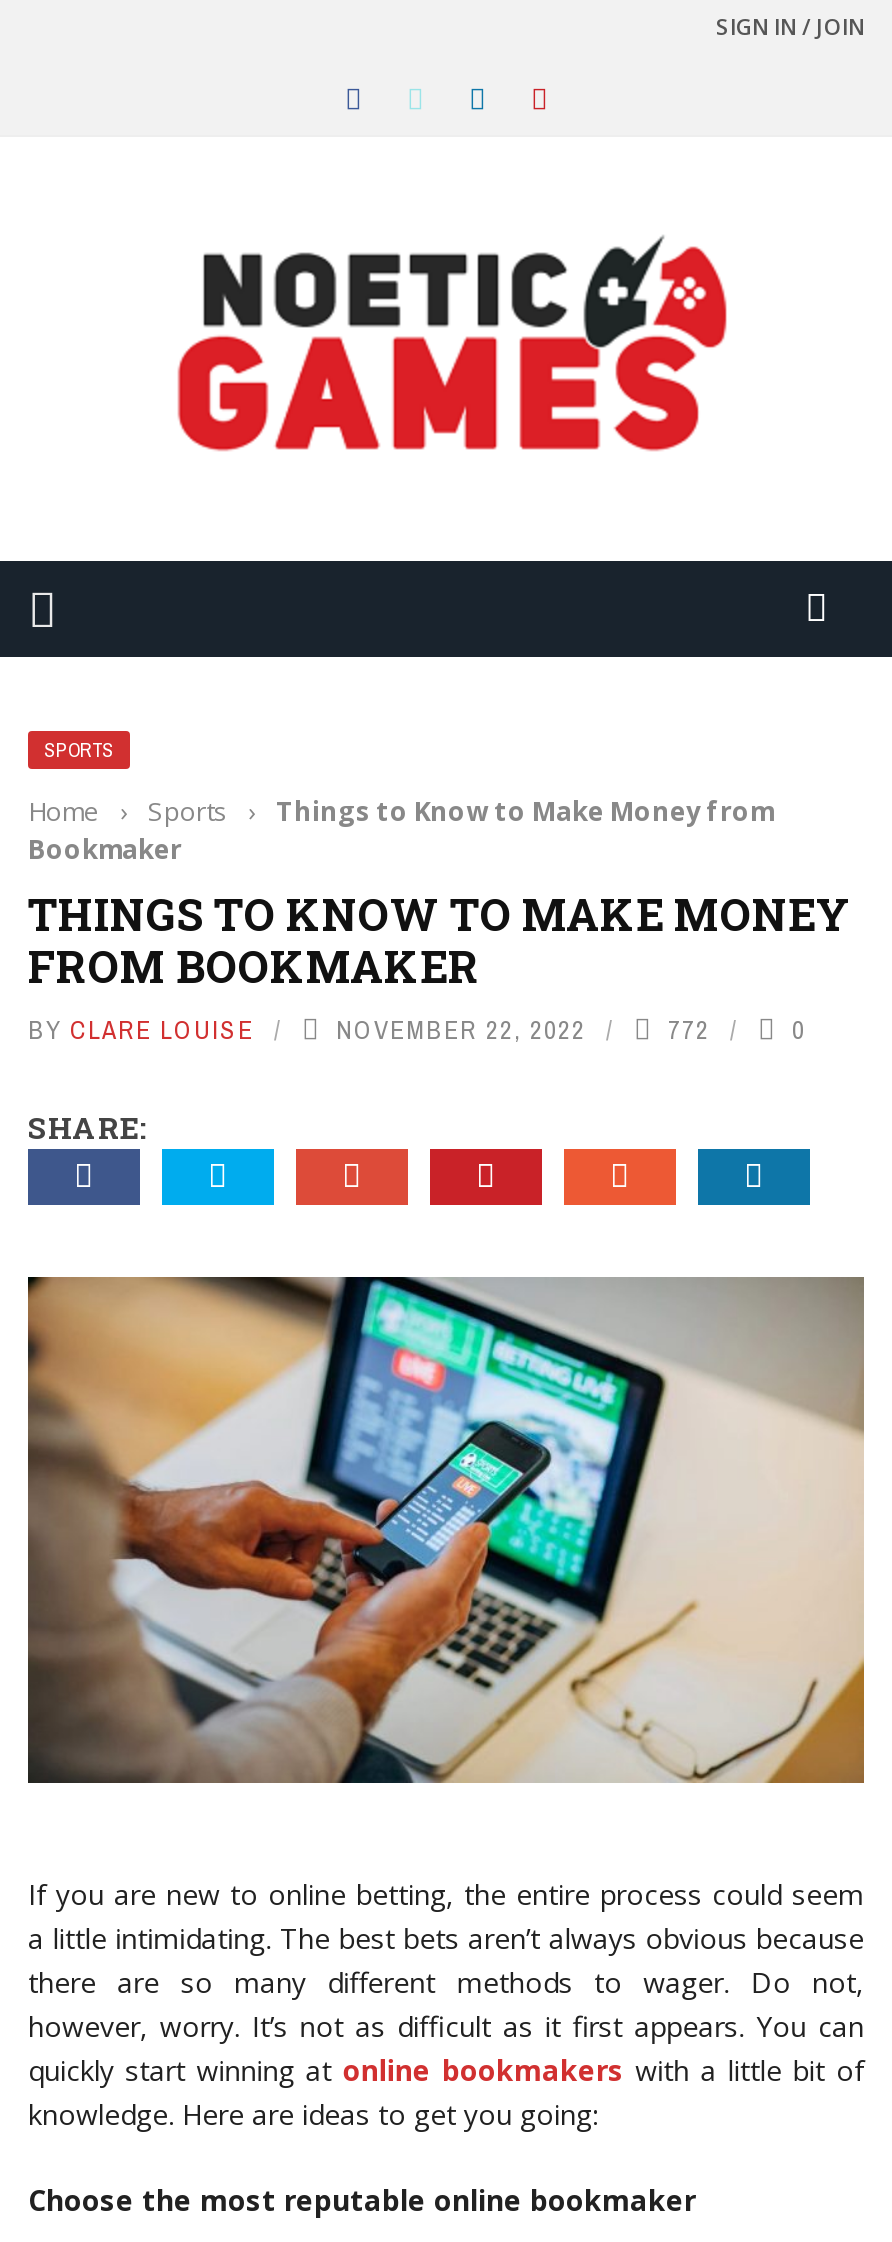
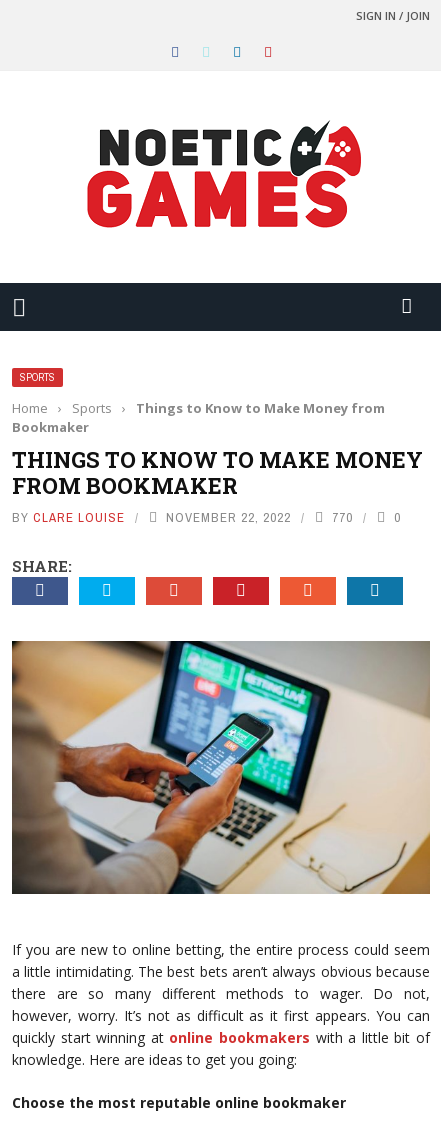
- 772
+ 770
